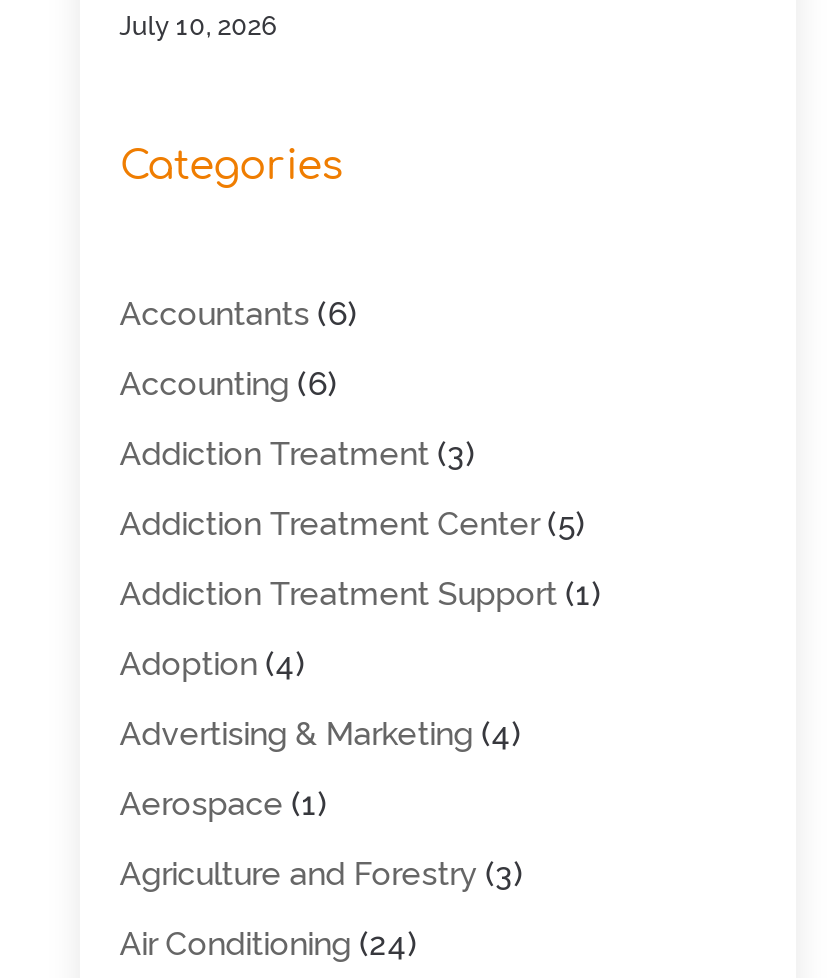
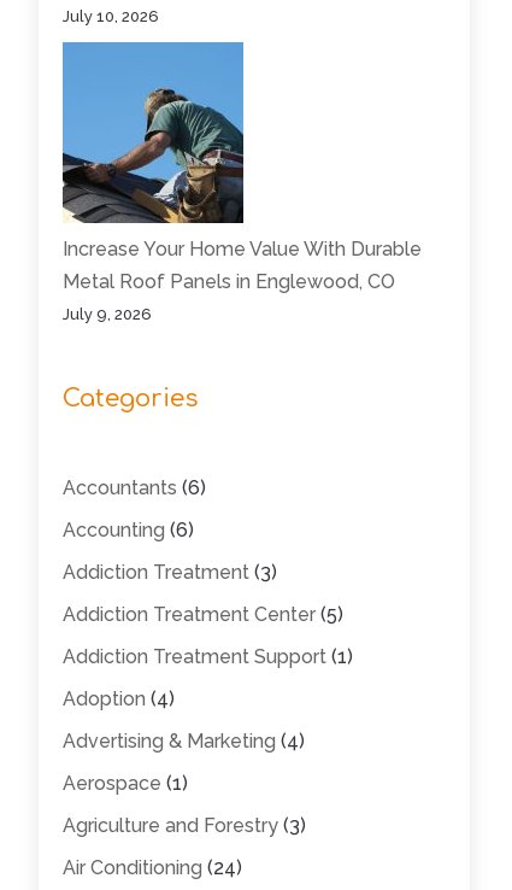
+ [image]
+ Increase Your Home Value With Durable
+ Metal Roof Panels in Englewood, CO
+ July 9, 2026
